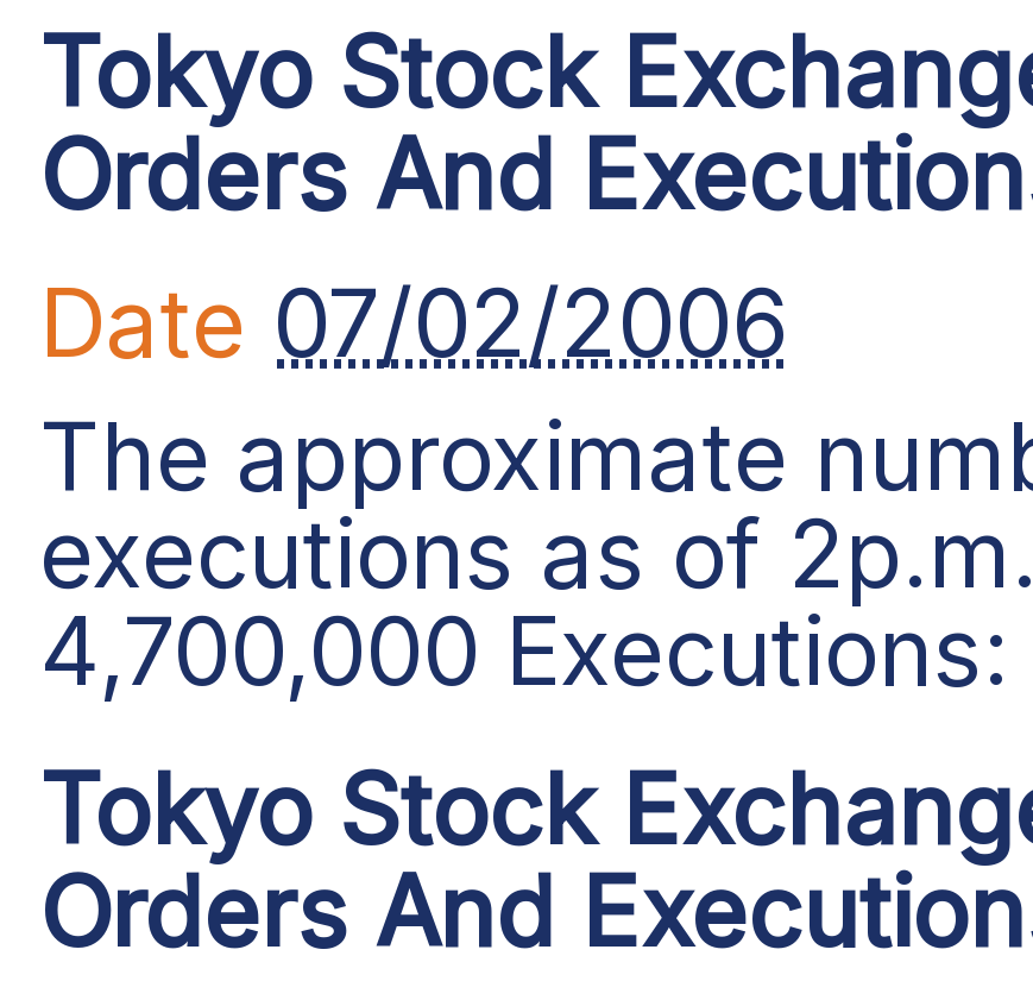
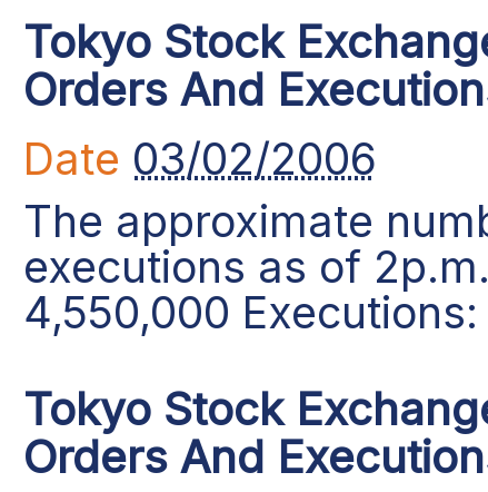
- Date 07/02/2006
+ Date 03/02/2006

- 4,700,000 Executions:
+ 4,550,000 Executions:
